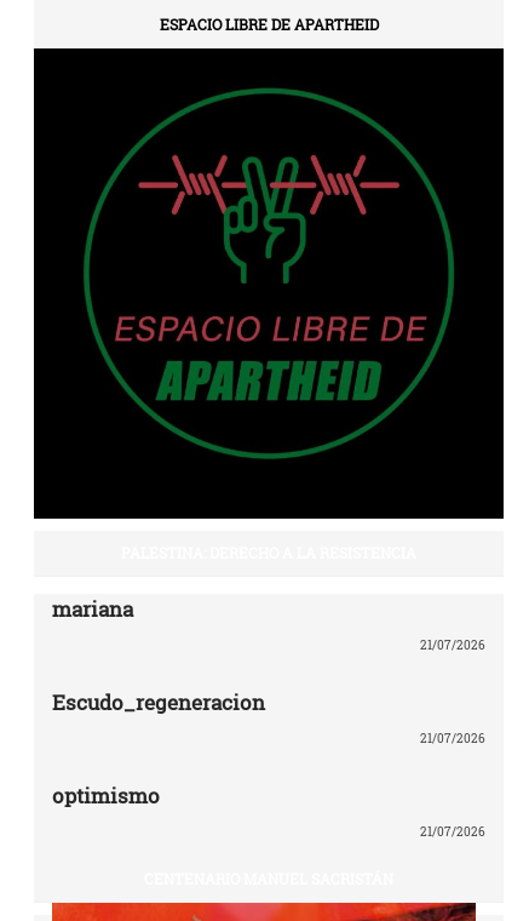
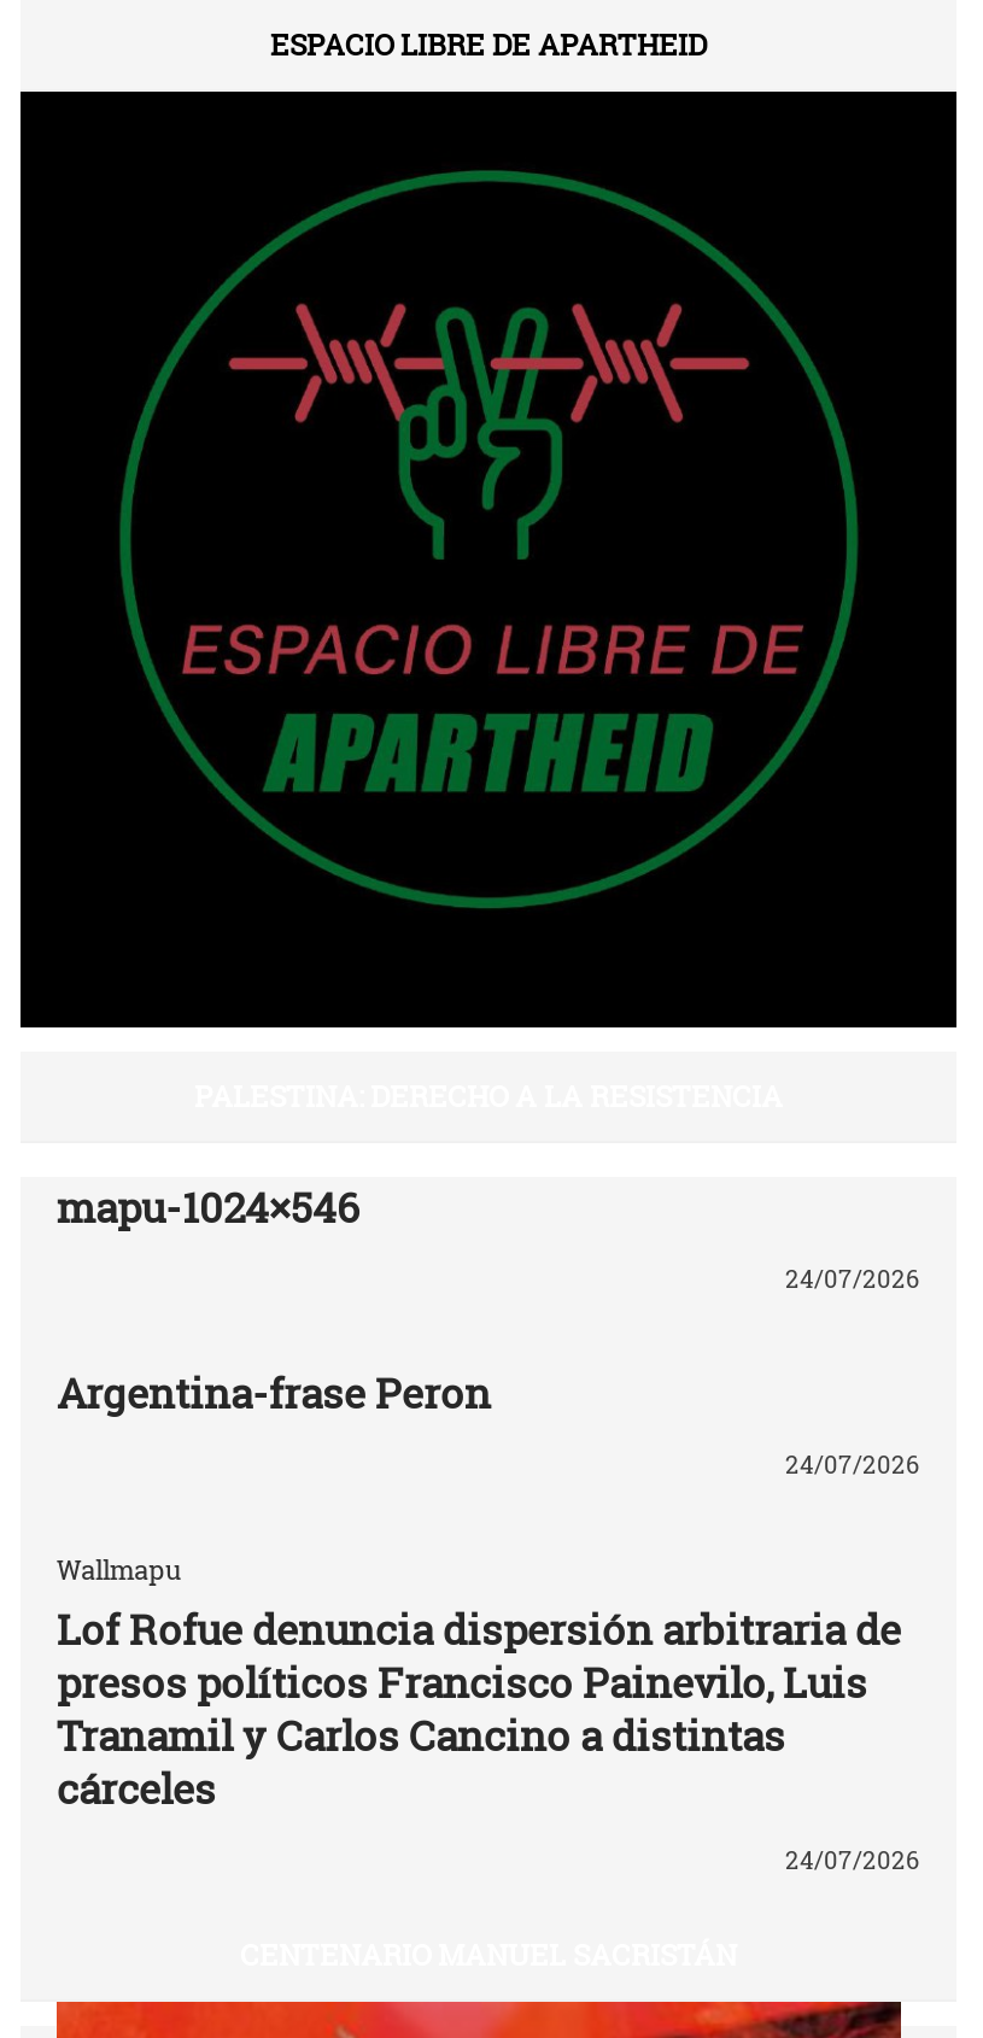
- mariana
+ mapu-1024×546

- 21/07/2026
+ 24/07/2026

- Escudo_regeneracion
+ Argentina-frase Peron

- 21/07/2026
+ 24/07/2026

- optimismo
+ Wallmapu
+ Lof Rofue denuncia dispersión arbitraria de
+ presos políticos Francisco Painevilo, Luis
+ Tranamil y Carlos Cancino a distintas
+ cárceles

- 21/07/2026
+ 24/07/2026
